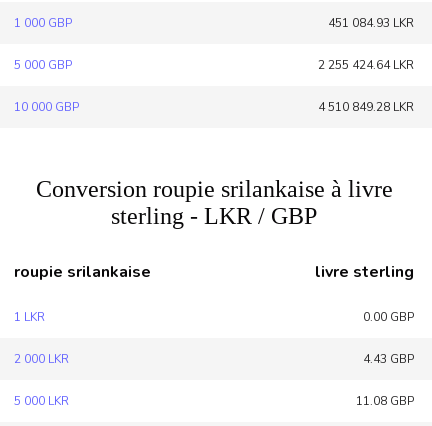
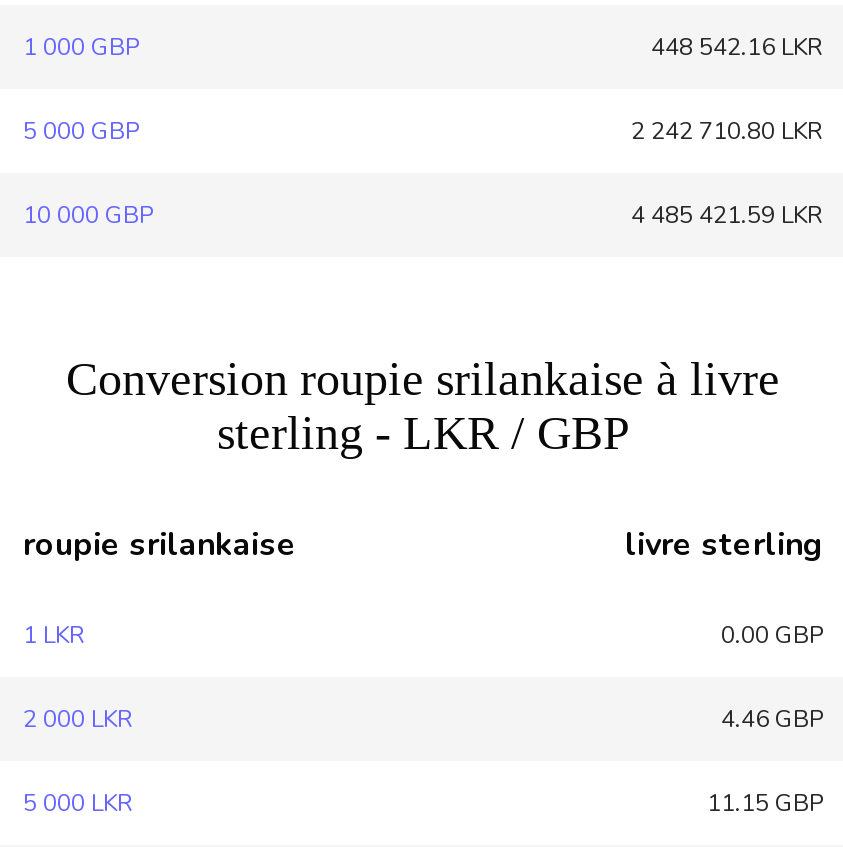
- 451 084.93 LKR
+ 448 542.16 LKR

- 2 255 424.64 LKR
+ 2 242 710.80 LKR

- 4 510 849.28 LKR
+ 4 485 421.59 LKR

- 4.43 GBP
+ 4.46 GBP

- 11.08 GBP
+ 11.15 GBP
